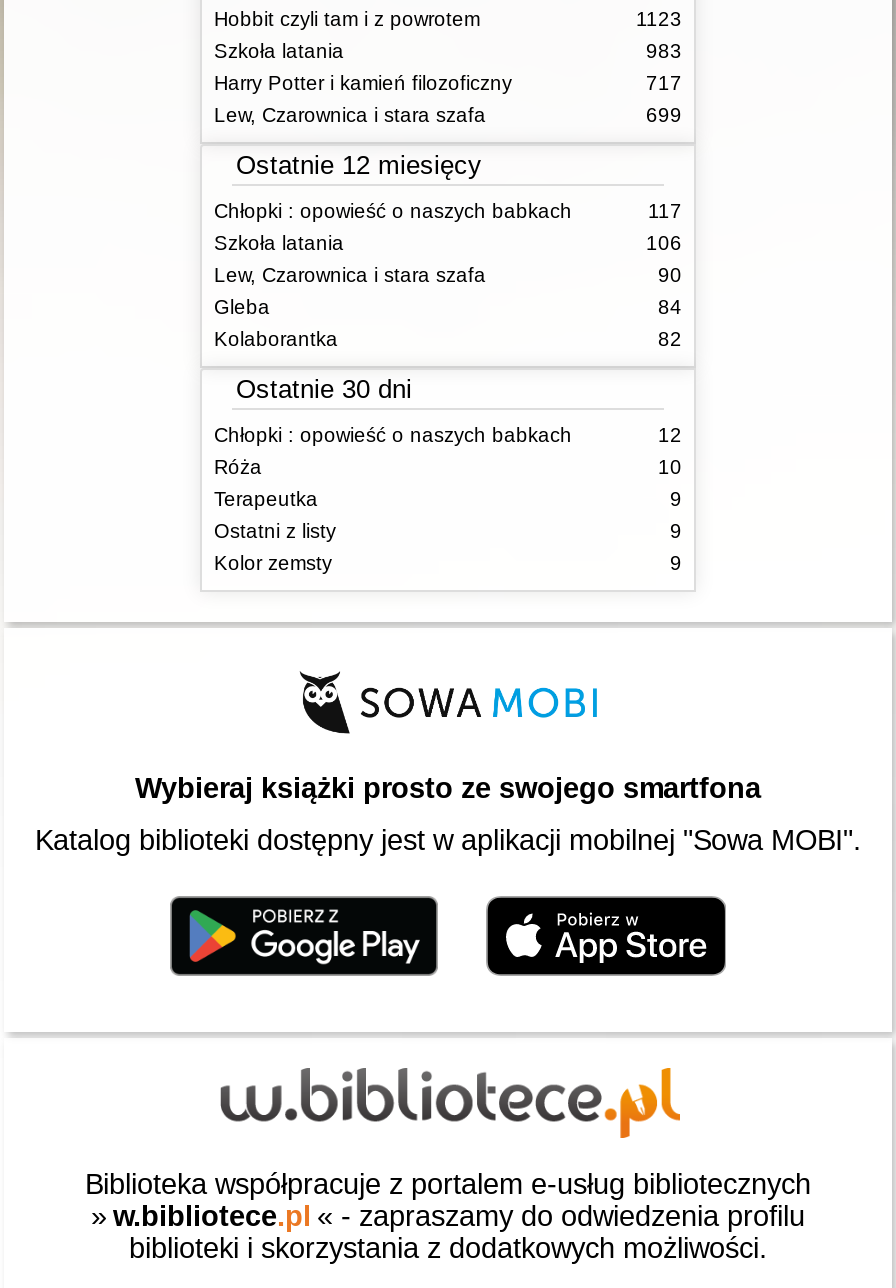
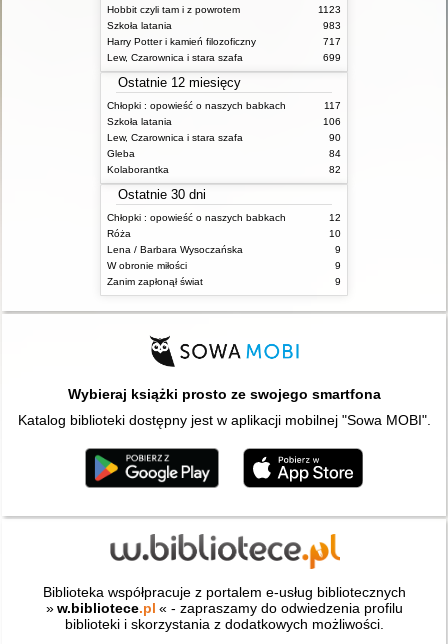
- Terapeutka
+ Lena / Barbara Wysoczańska

- Ostatni z listy
+ W obronie miłości

- Kolor zemsty
+ Zanim zapłonął świat
